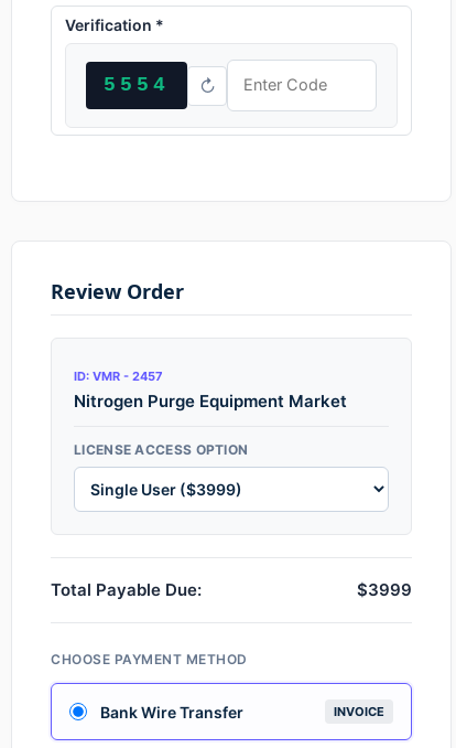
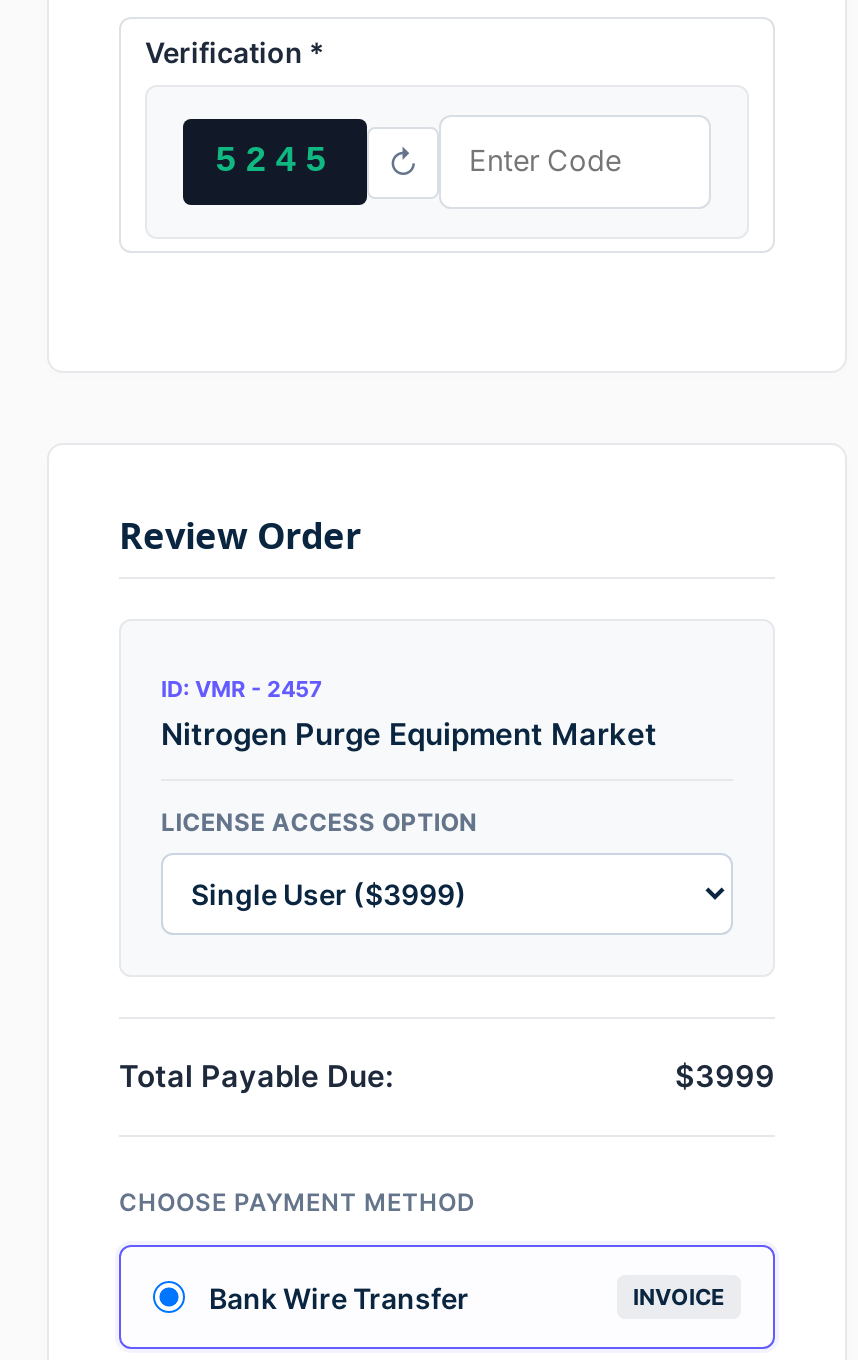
- 5554
+ 5245
